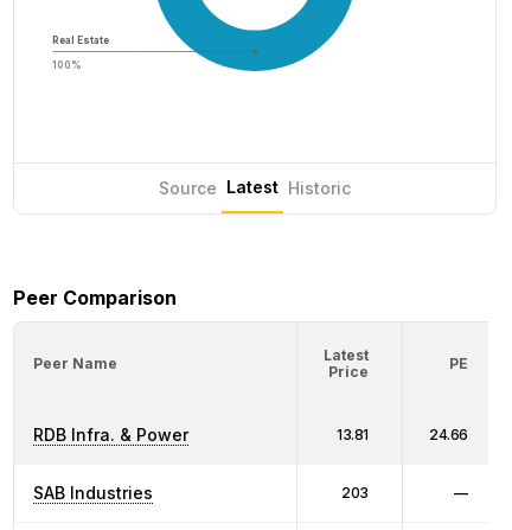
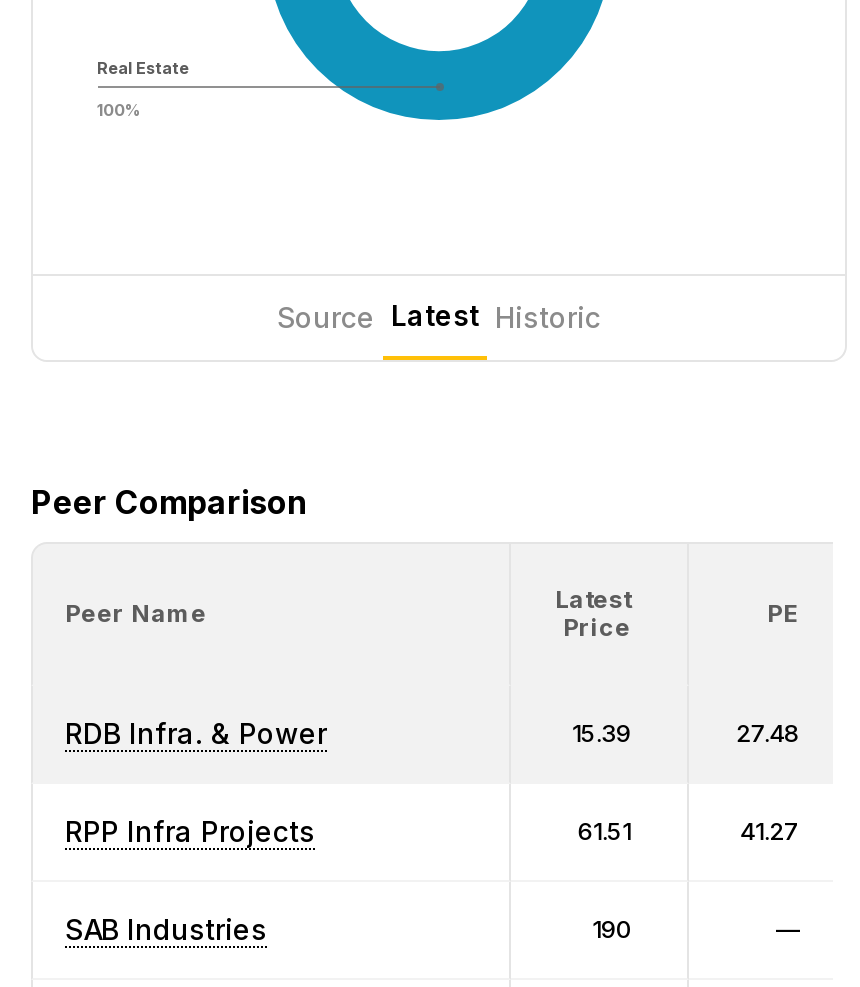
- 13.81
- 24.66
+ 15.39
+ 27.48
+ RPP Infra Projects
+ 61.51
+ 41.27

- 203
+ 190
